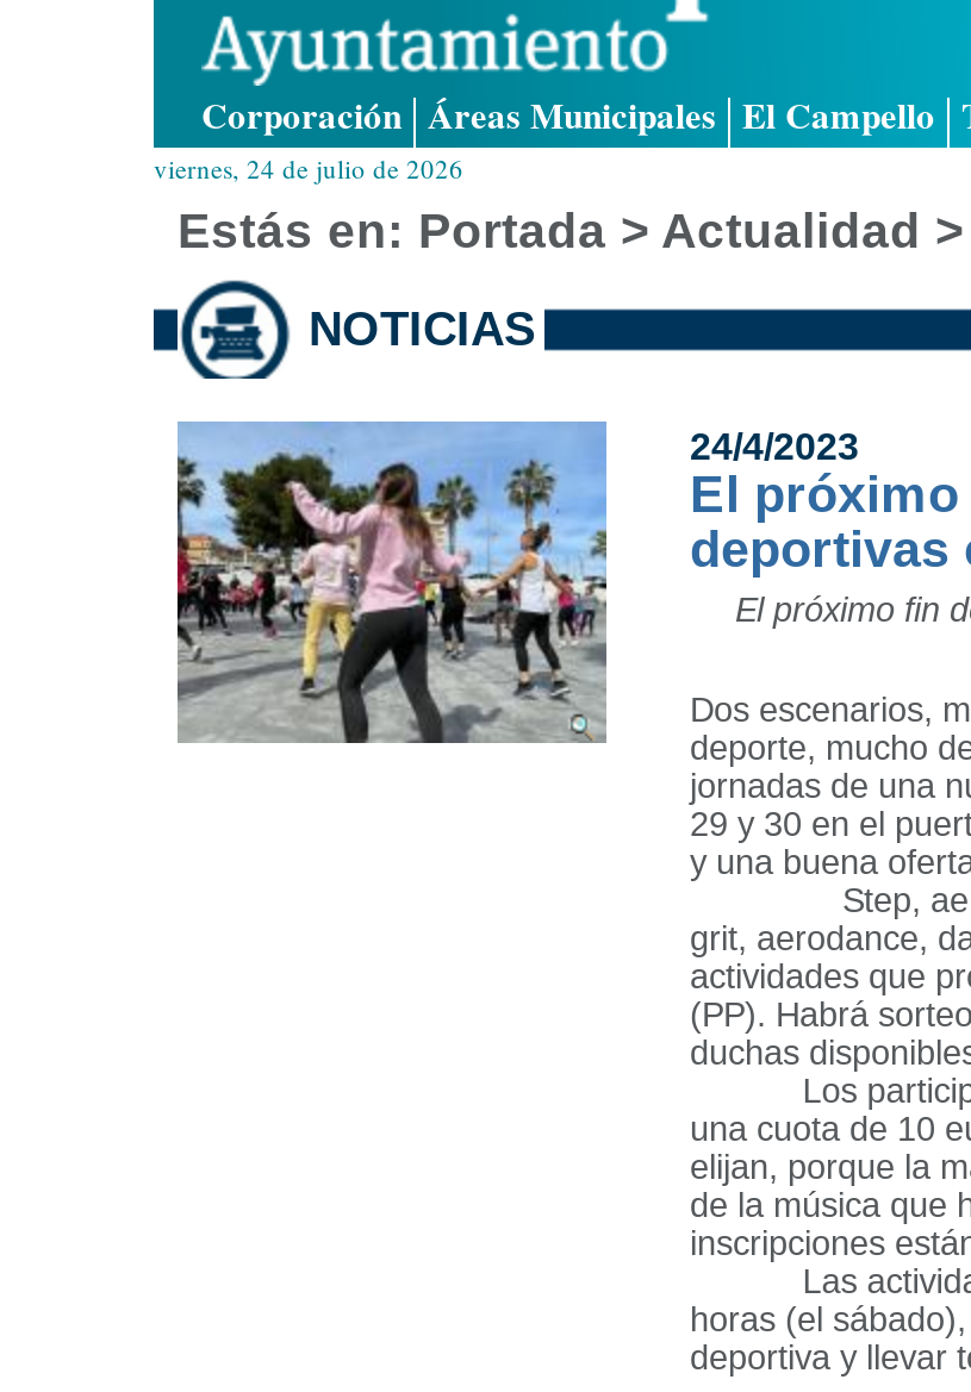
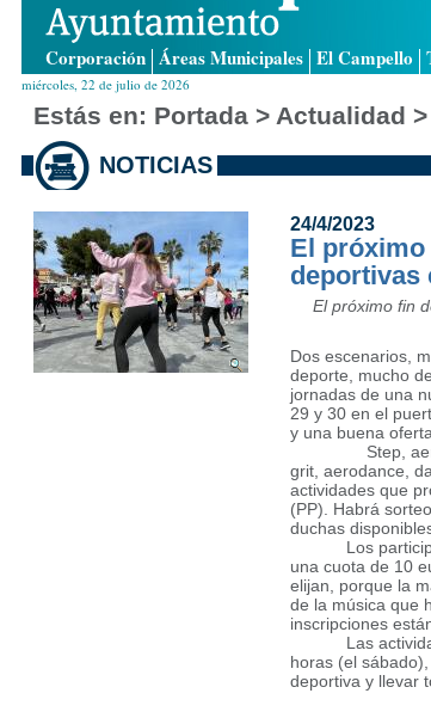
- viernes, 24 de julio de 2026
+ miércoles, 22 de julio de 2026
